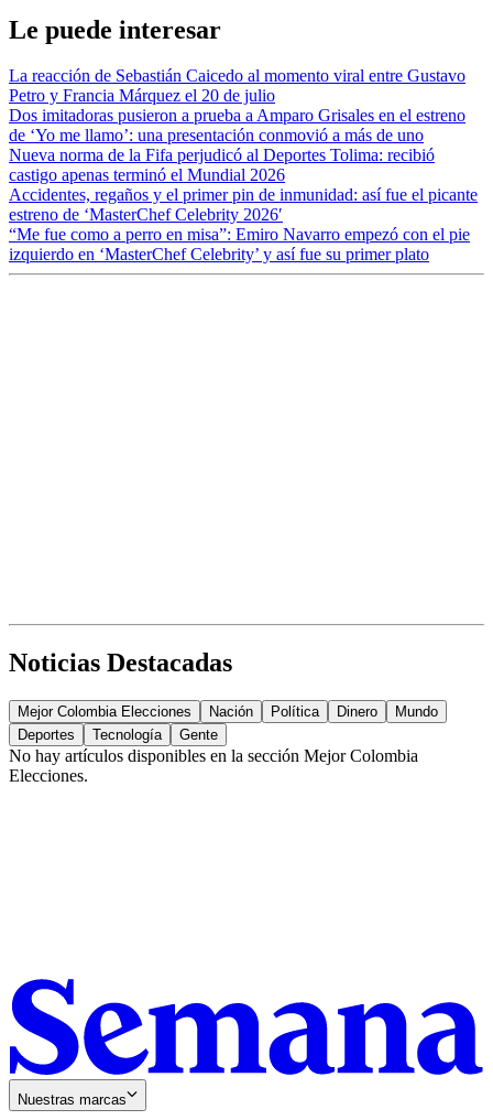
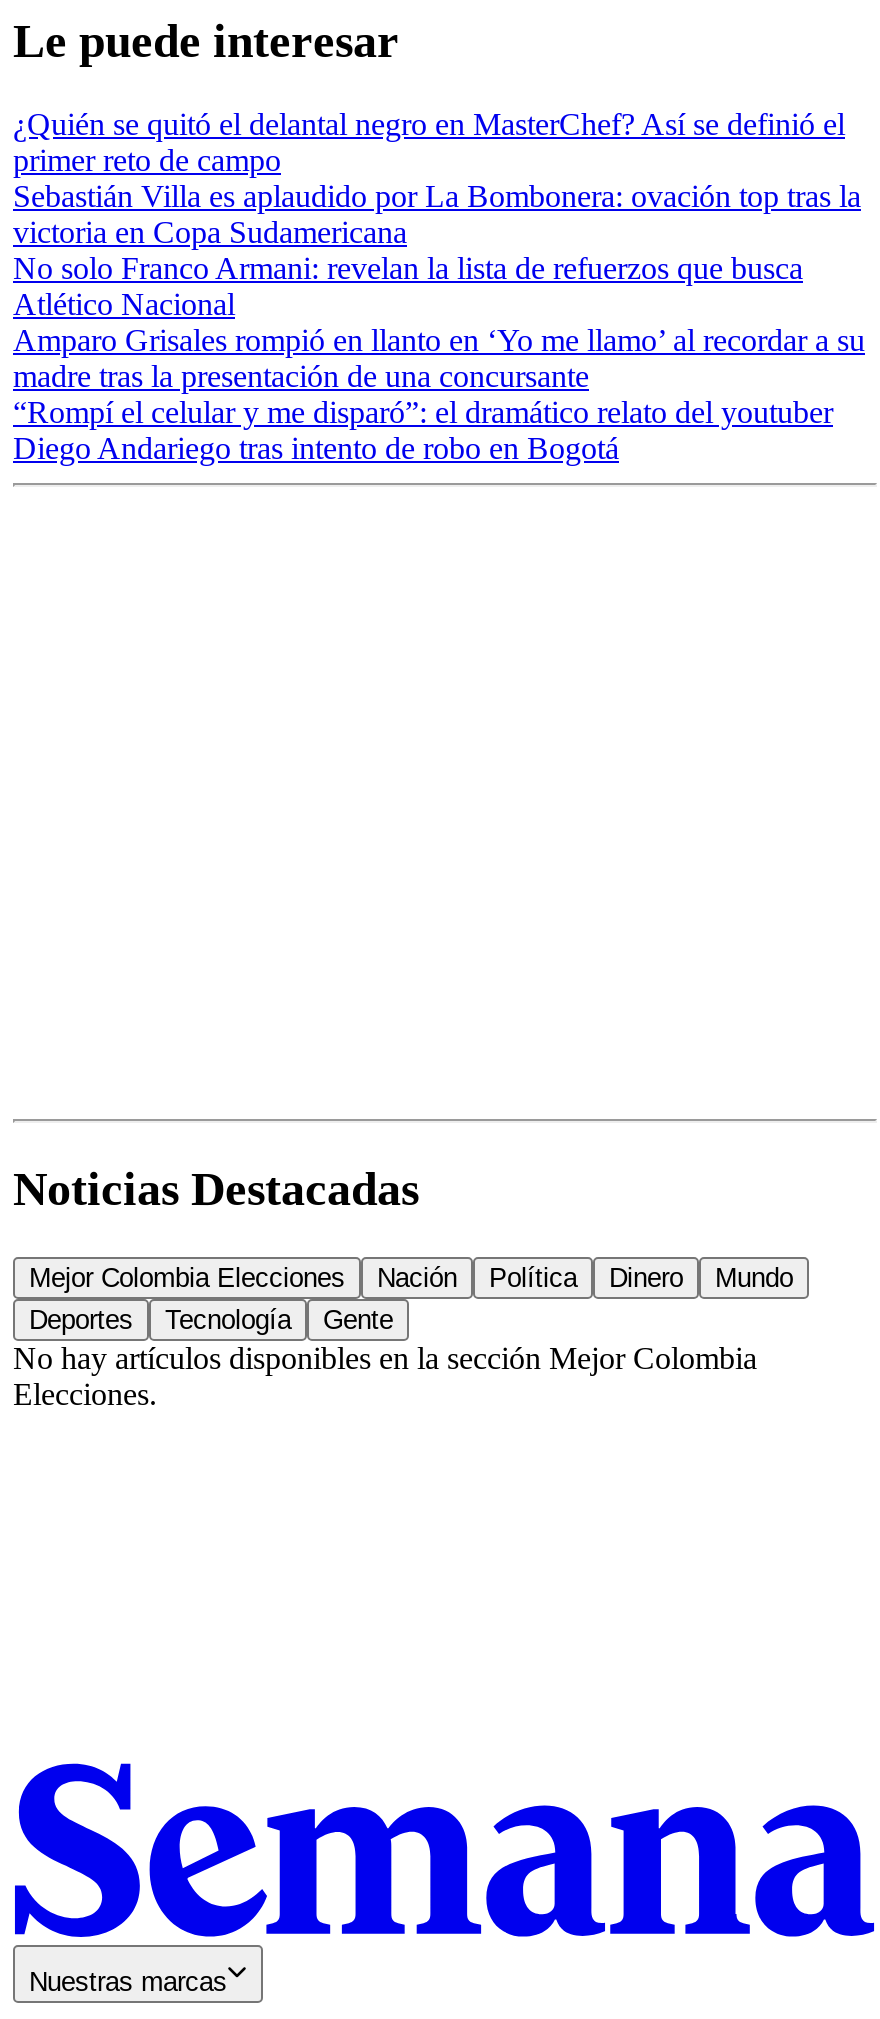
- La reacción de Sebastián Caicedo al momento viral entre Gustavo
- Petro y Francia Márquez el 20 de julio
- Dos imitadoras pusieron a prueba a Amparo Grisales en el estreno
- de ‘Yo me llamo’: una presentación conmovió a más de uno
- Nueva norma de la Fifa perjudicó al Deportes Tolima: recibió
- castigo apenas terminó el Mundial 2026
- Accidentes, regaños y el primer pin de inmunidad: así fue el picante
- estreno de ‘MasterChef Celebrity 2026′
- “Me fue como a perro en misa”: Emiro Navarro empezó con el pie
- izquierdo en ‘MasterChef Celebrity’ y así fue su primer plato
+ ¿Quién se quitó el delantal negro en MasterChef? Así se definió el
+ primer reto de campo
+ Sebastián Villa es aplaudido por La Bombonera: ovación top tras la
+ victoria en Copa Sudamericana
+ No solo Franco Armani: revelan la lista de refuerzos que busca
+ Atlético Nacional
+ Amparo Grisales rompió en llanto en ‘Yo me llamo’ al recordar a su
+ madre tras la presentación de una concursante
+ “Rompí el celular y me disparó”: el dramático relato del youtuber
+ Diego Andariego tras intento de robo en Bogotá
